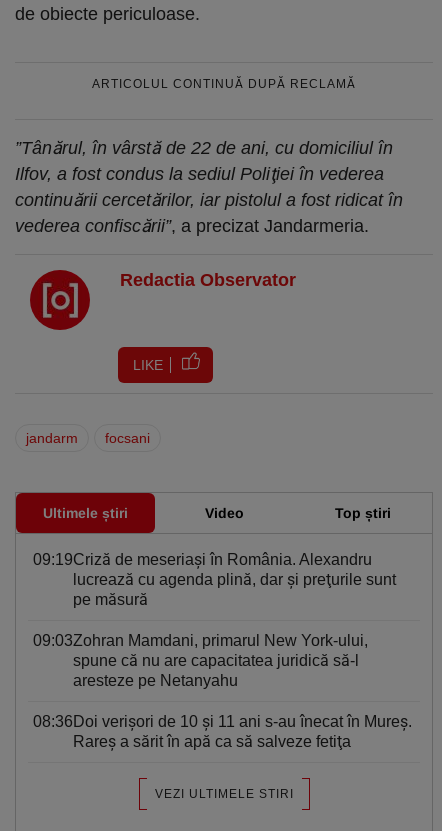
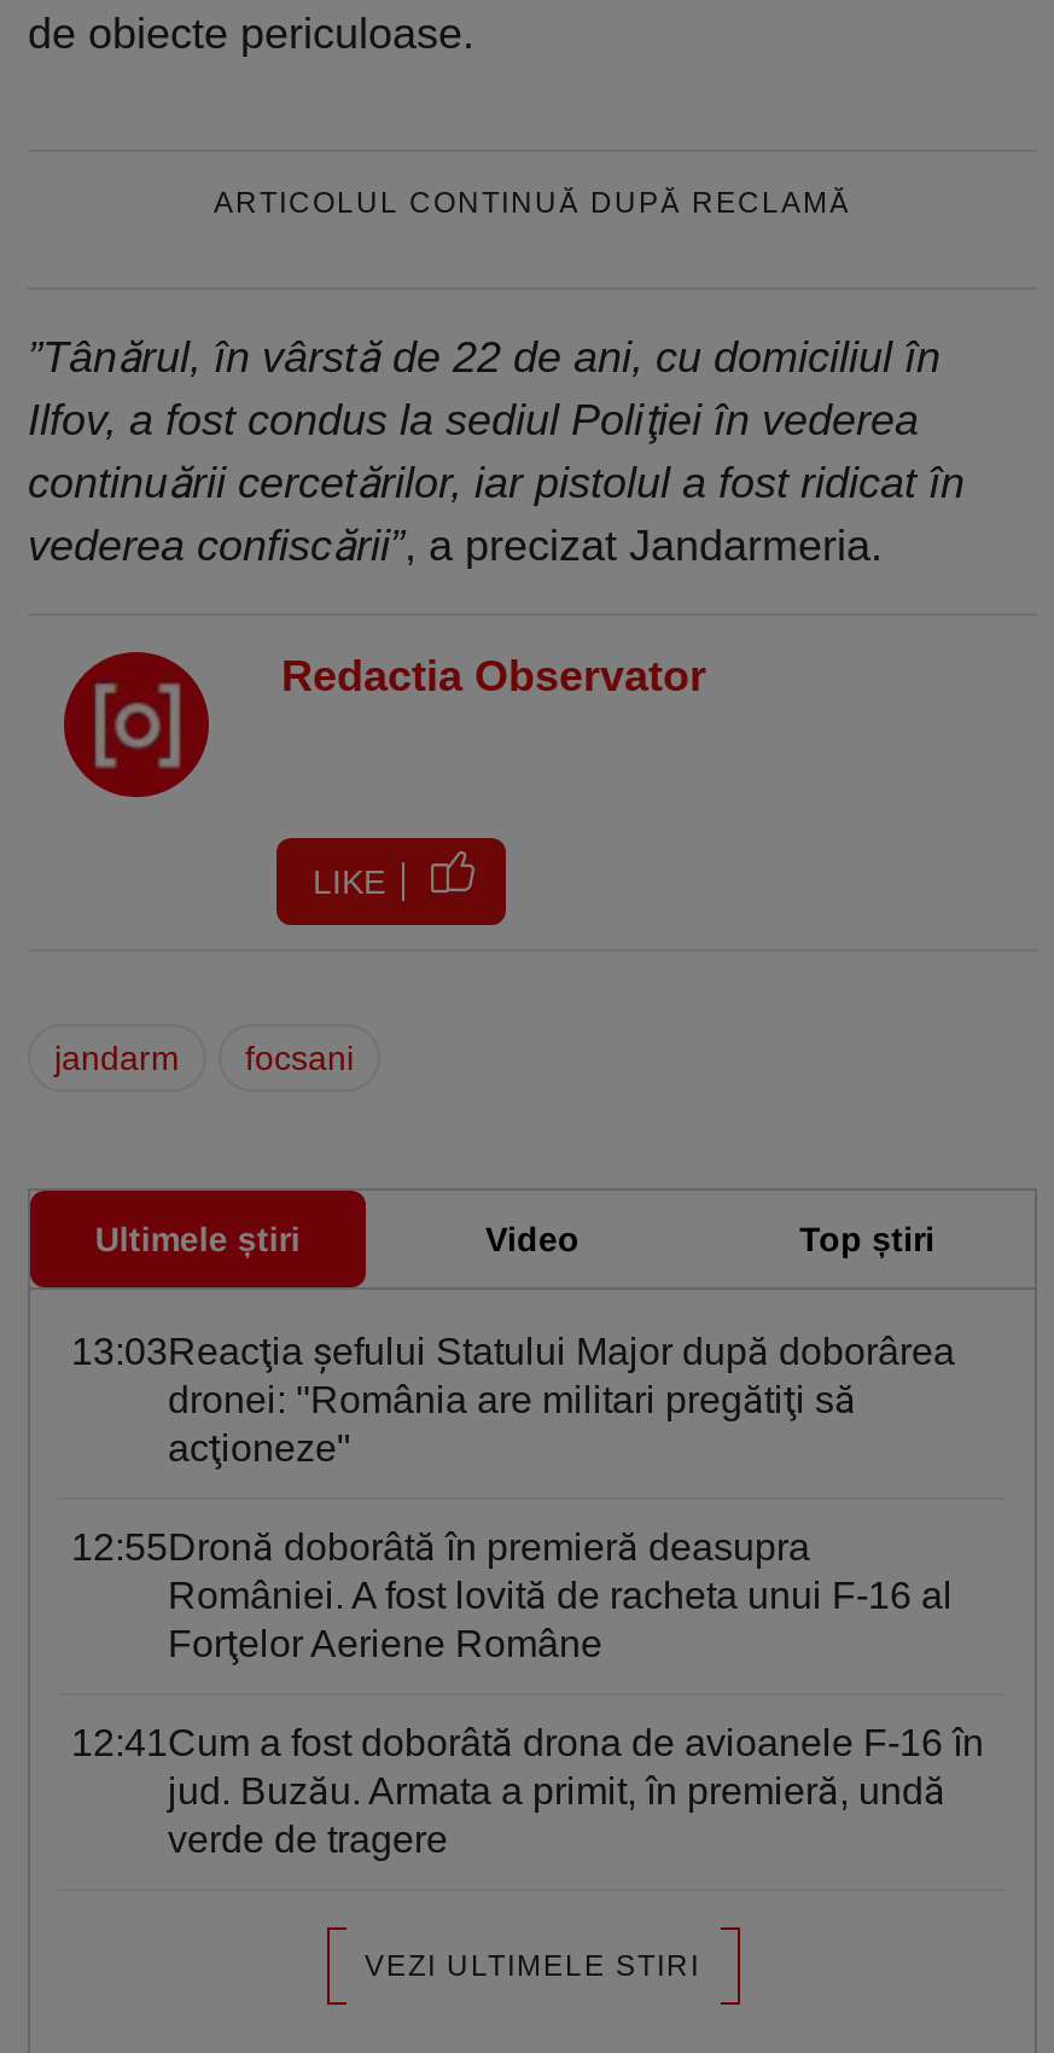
- 09:19Criză de meseriași în România. Alexandru
- lucrează cu agenda plină, dar şi preţurile sunt
- pe măsură
+ 13:03Reacţia şefului Statului Major după doborârea
+ dronei: ''România are militari pregătiţi să
+ acţioneze"

- 09:03Zohran Mamdani, primarul New York-ului,
- spune că nu are capacitatea juridică să-l
- aresteze pe Netanyahu
+ 12:55Dronă doborâtă în premieră deasupra
+ României. A fost lovită de racheta unui F-16 al
+ Forţelor Aeriene Române

- 08:36Doi verișori de 10 și 11 ani s-au înecat în Mureș.
- Rareș a sărit în apă ca să salveze fetiţa
+ 12:41Cum a fost doborâtă drona de avioanele F-16 în
+ jud. Buzău. Armata a primit, în premieră, undă
+ verde de tragere
